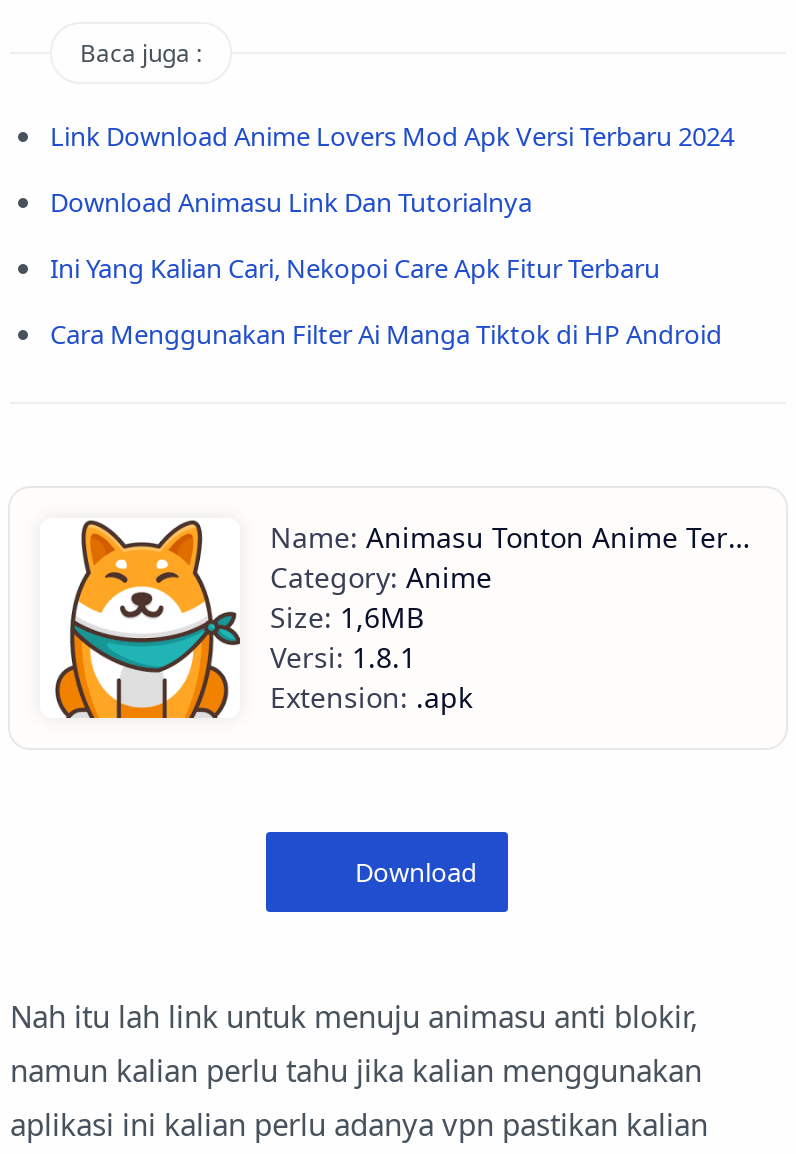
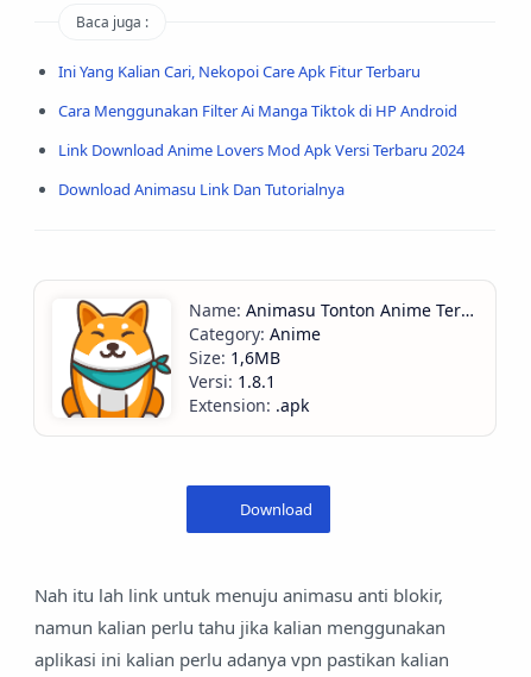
moved down: Link Download Anime Lovers Mod Apk Versi Terbaru 2024 | Download Animasu Link Dan Tutorialnya

moved up: Ini Yang Kalian Cari, Nekopoi Care Apk Fitur Terbaru | Cara Menggunakan Filter Ai Manga Tiktok di HP Android
